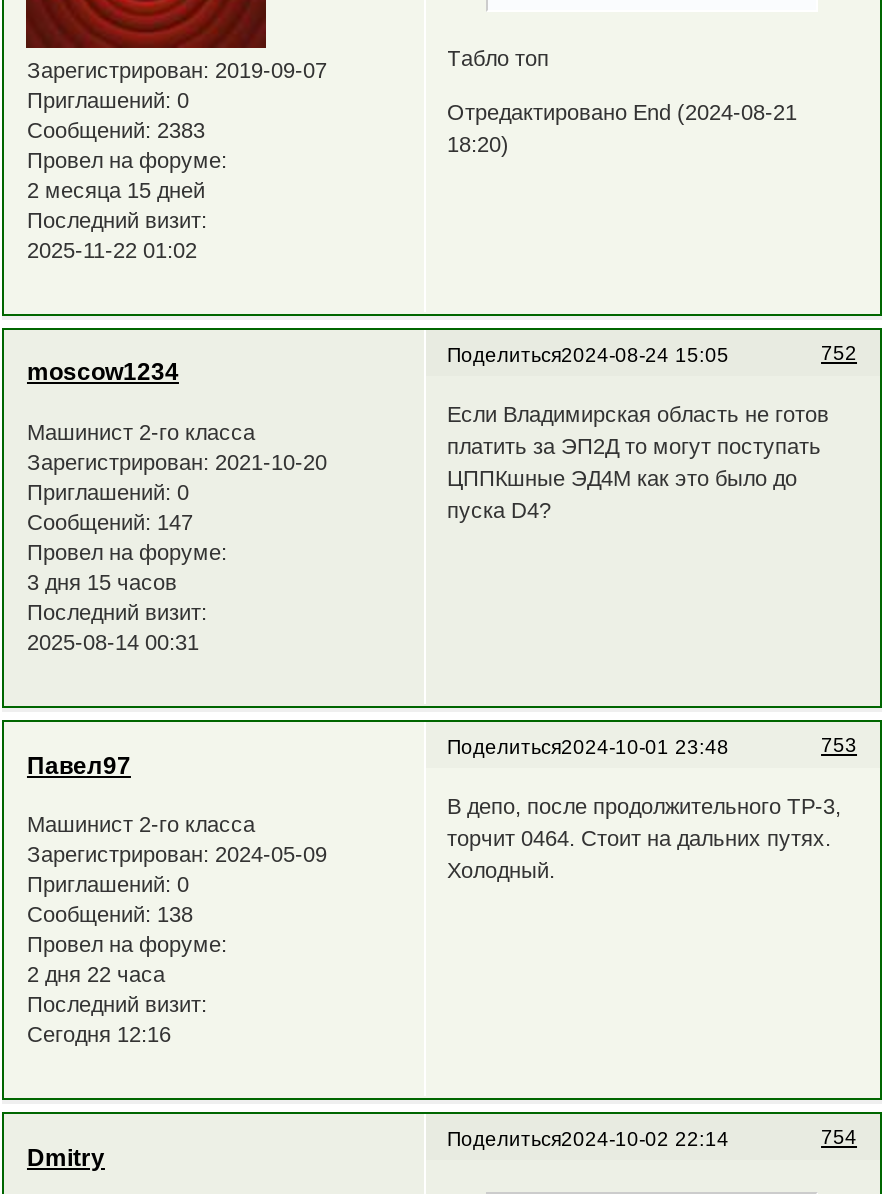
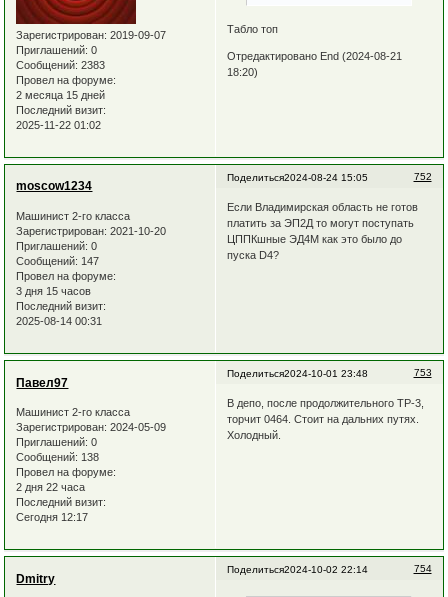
- Сегодня 12:16
+ Сегодня 12:17
